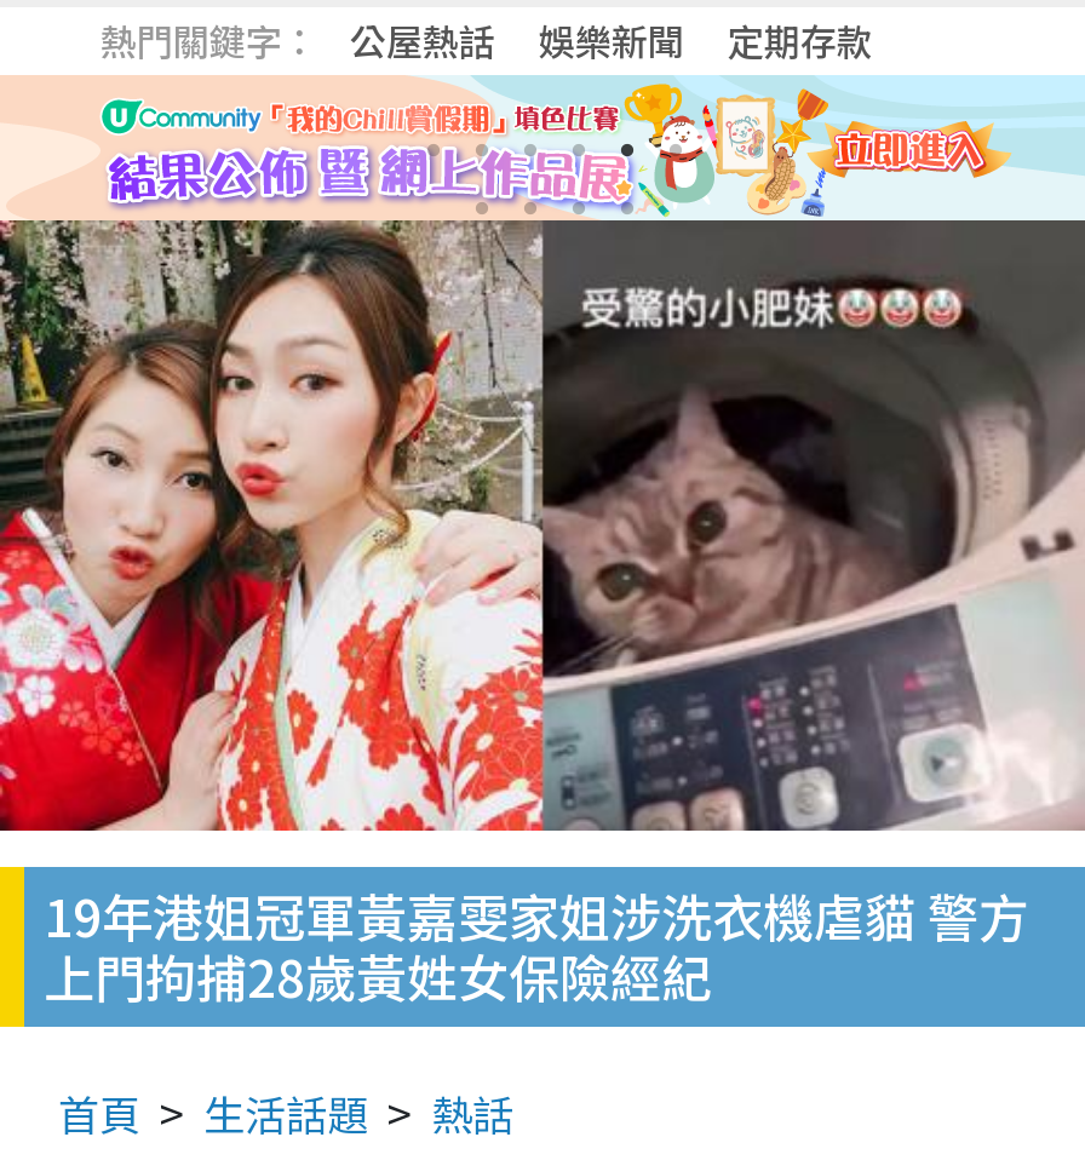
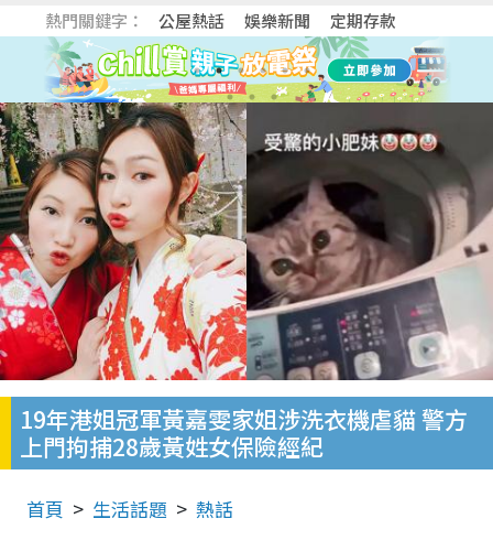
- [image]
+ [image]
